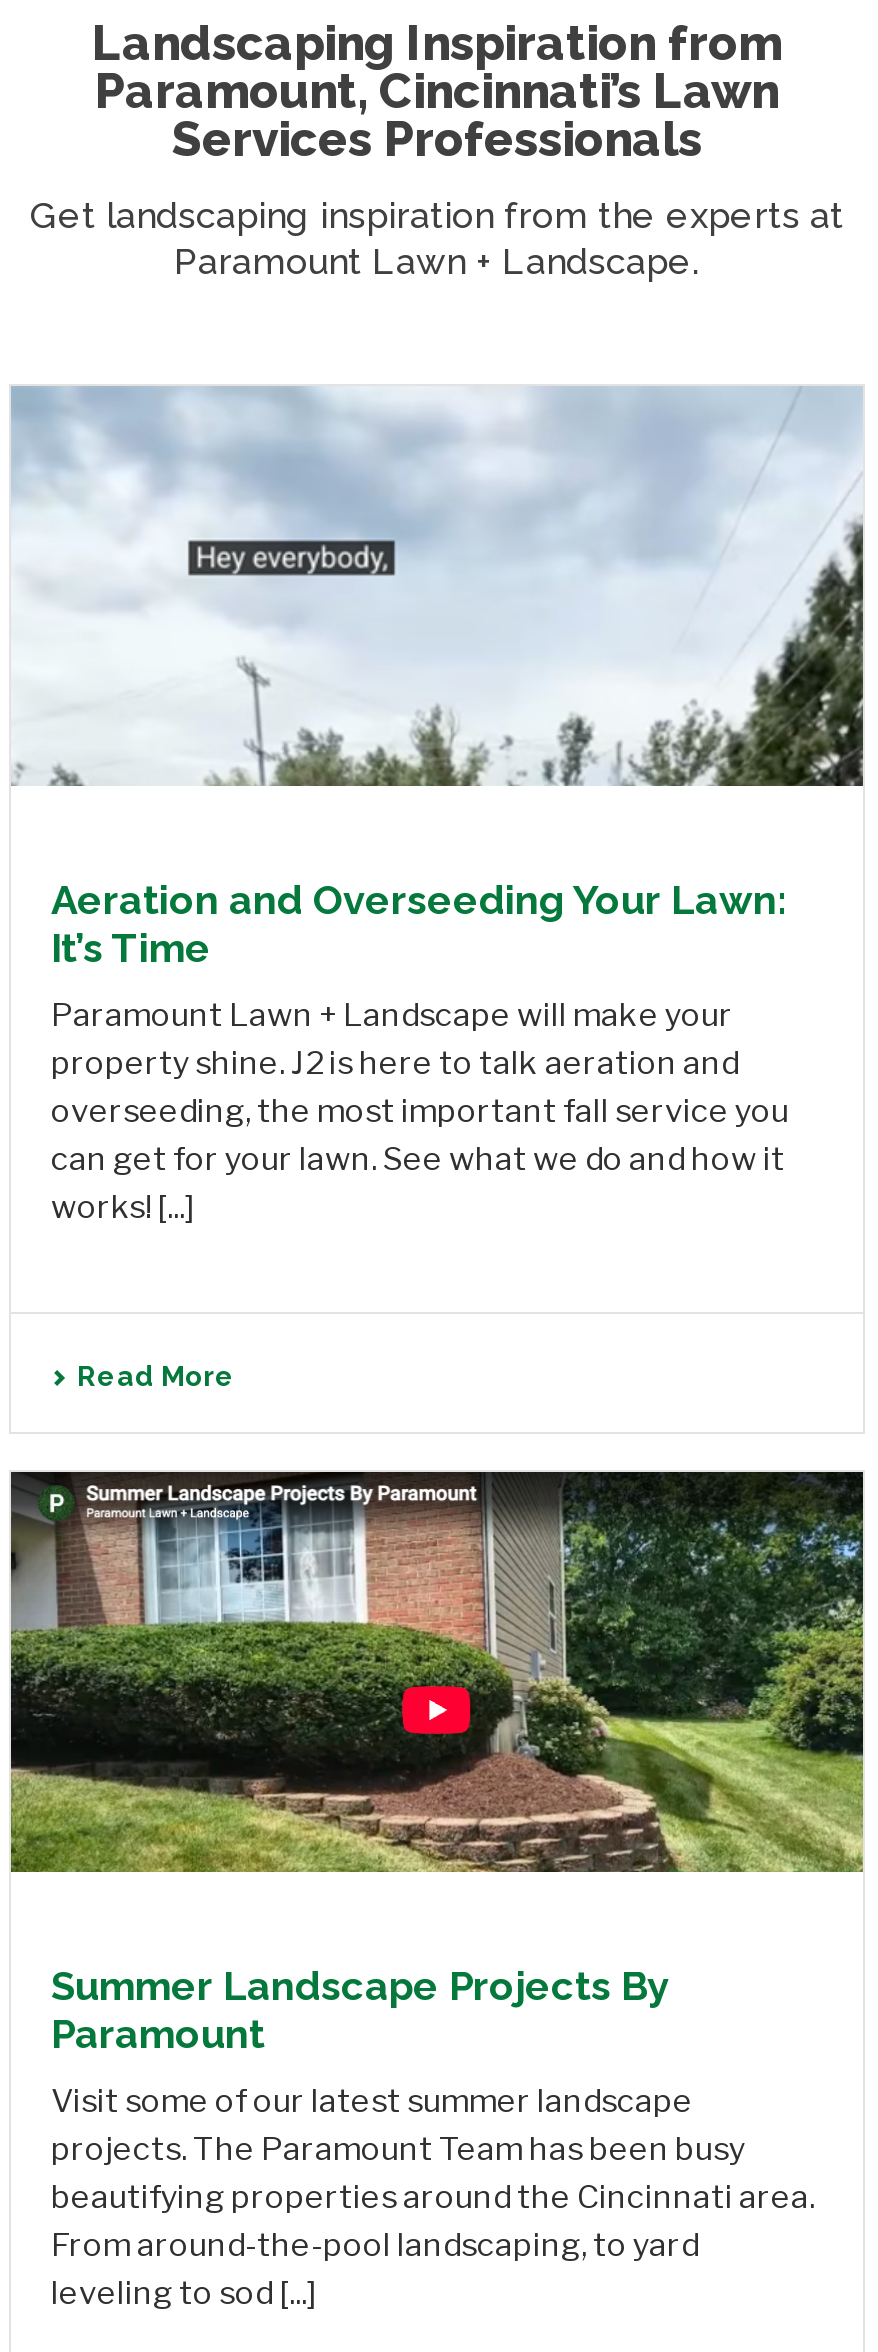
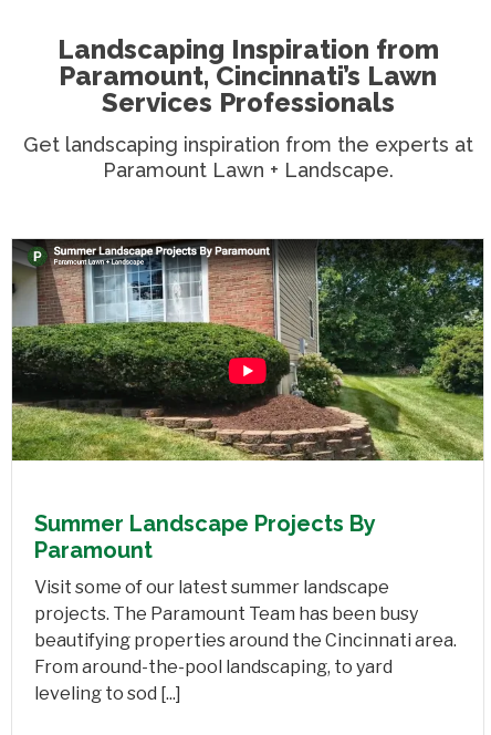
- [image]

- Aeration and Overseeding Your Lawn:
- It’s Time
- Paramount Lawn + Landscape will make your
- property shine. J2 is here to talk aeration and
- overseeding, the most important fall service you
- can get for your lawn. See what we do and how it
- works! [...]

- Read More
